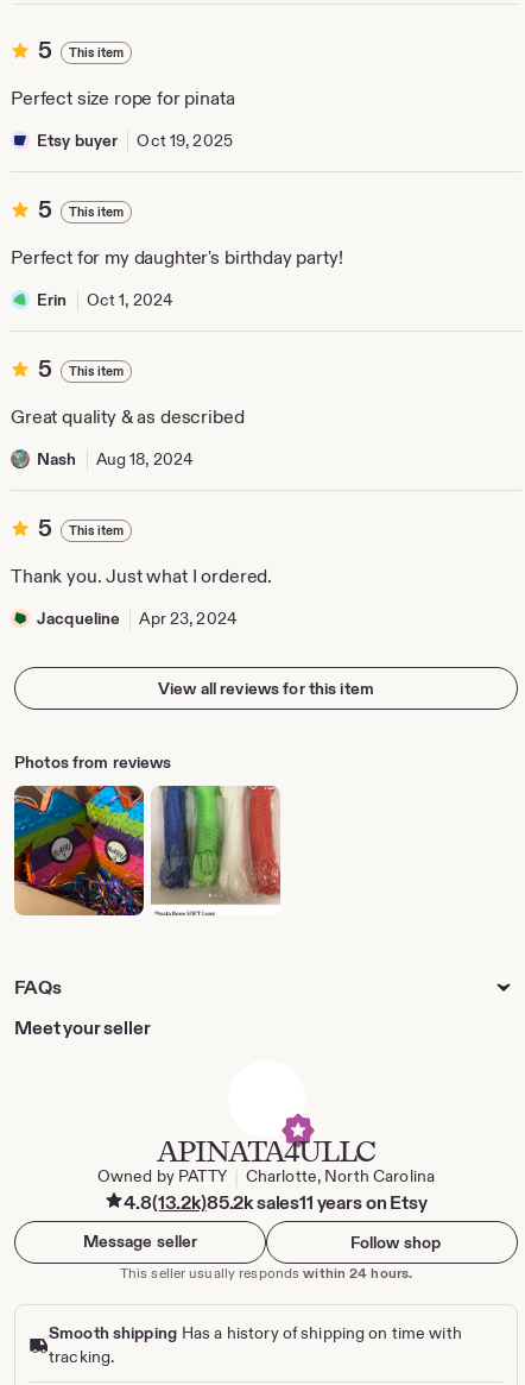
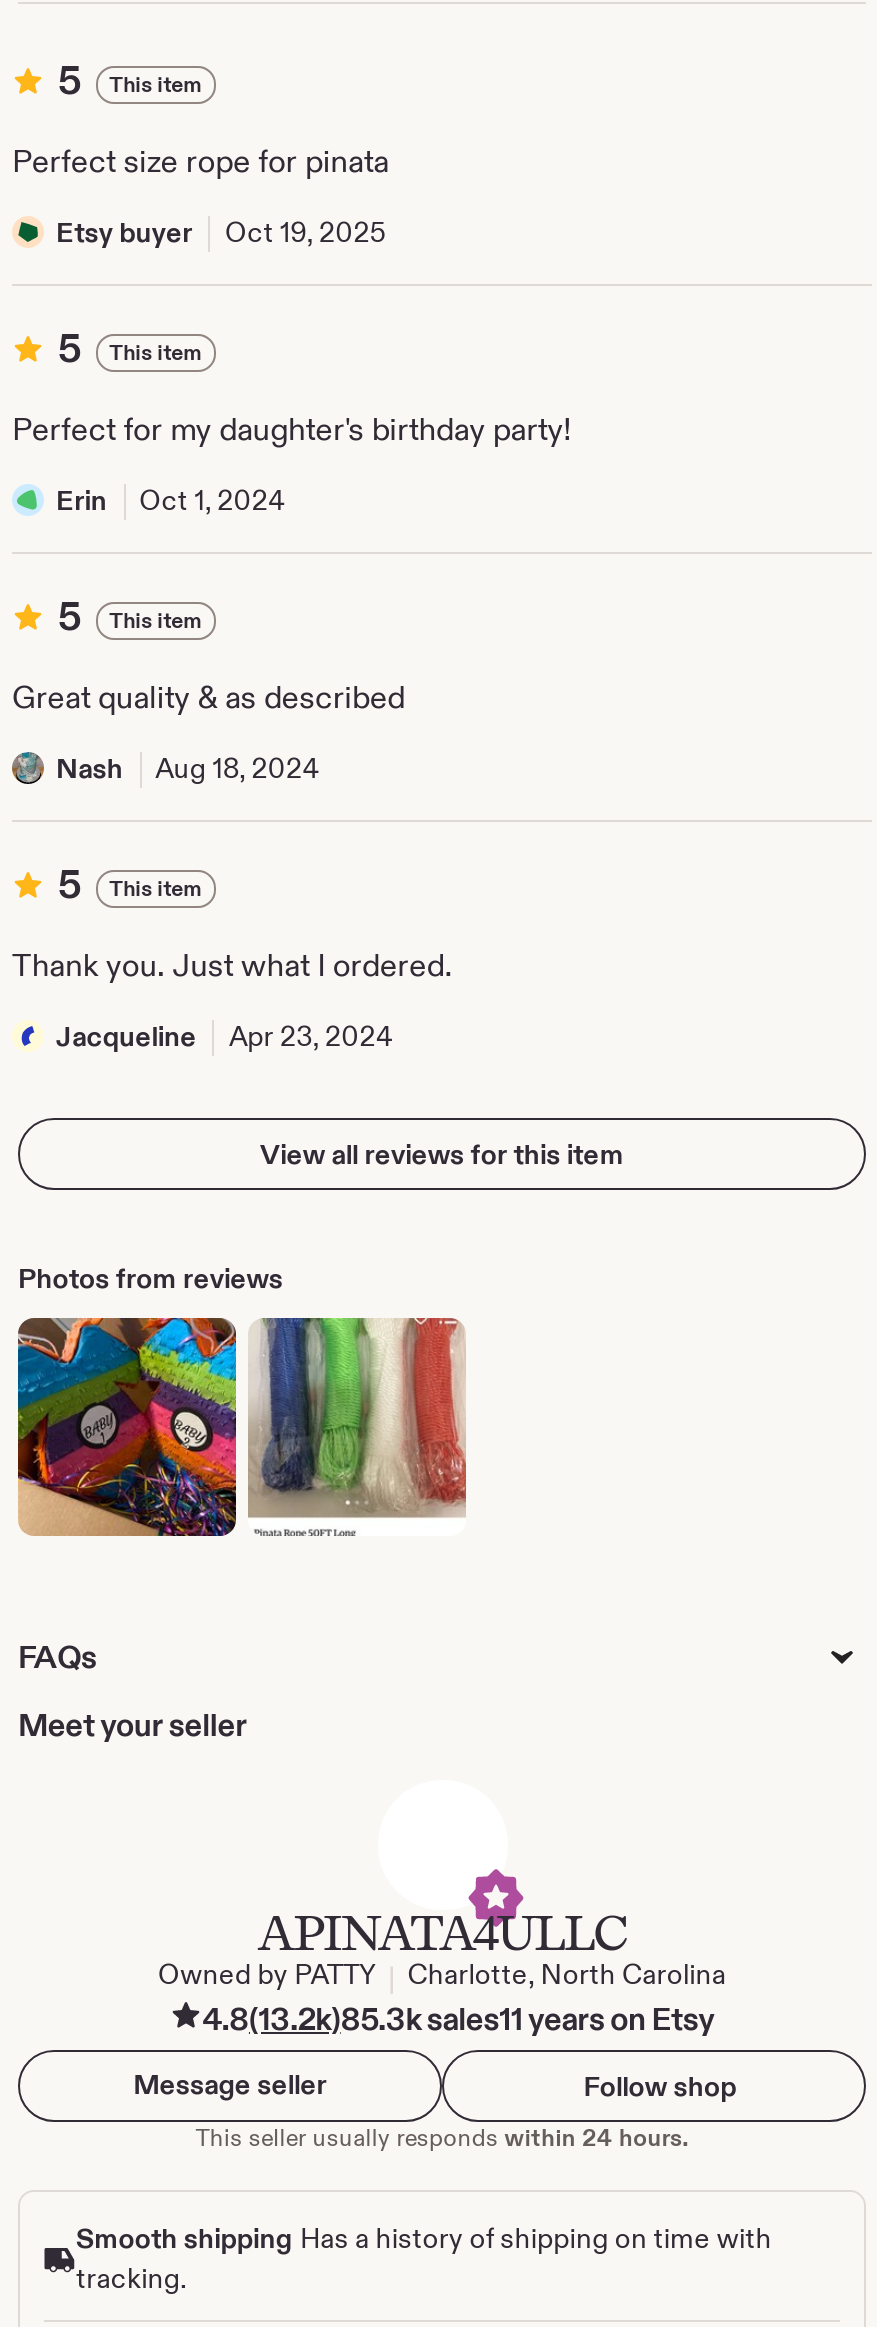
- 4.8(13.2k)85.2k sales11 years on Etsy
+ 4.8(13.2k)85.3k sales11 years on Etsy
